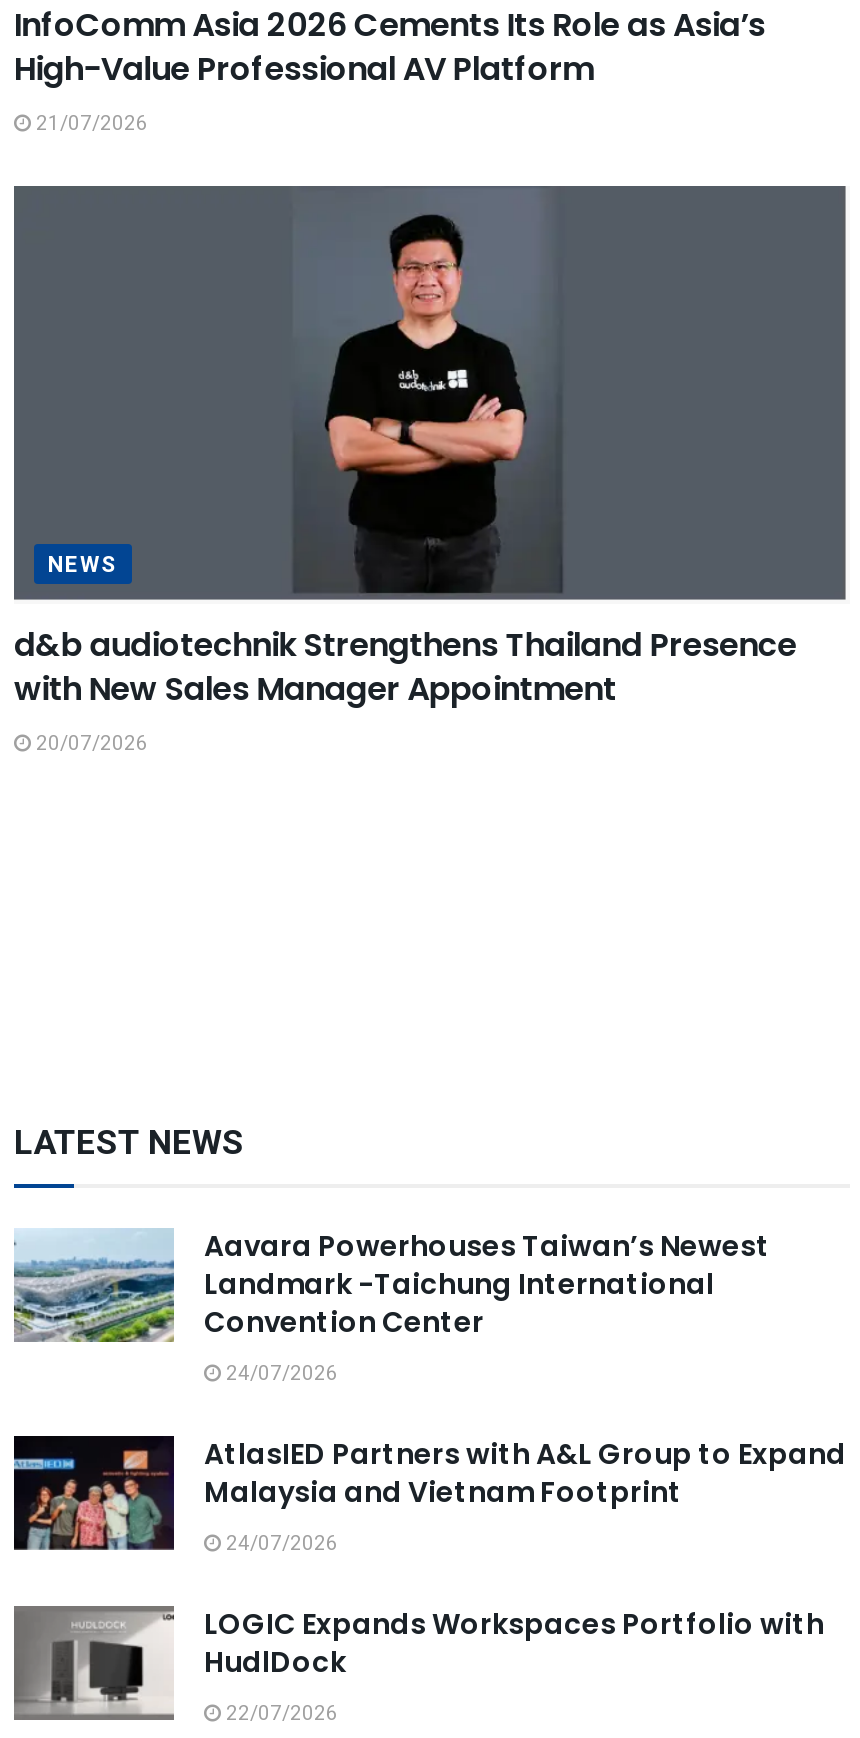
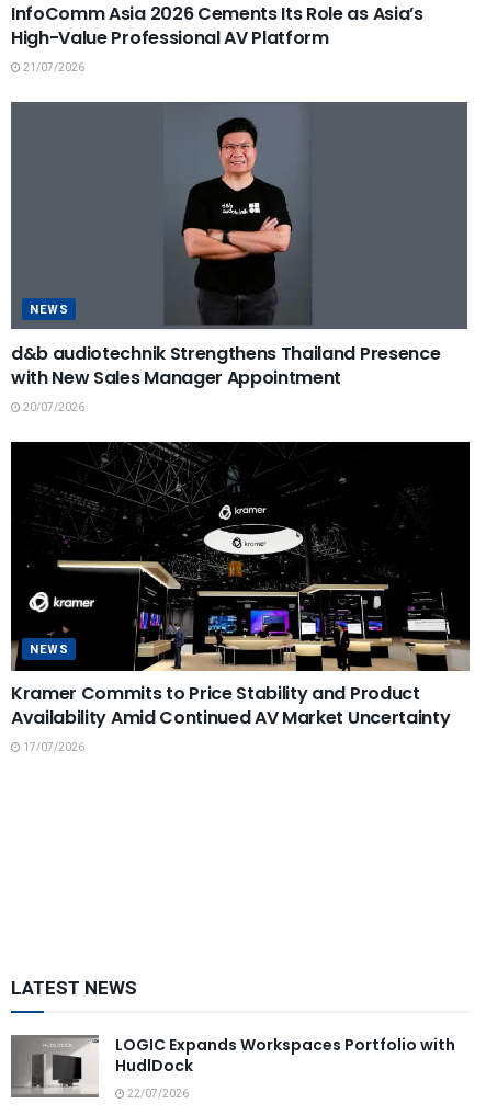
+ [image]
+ NEWS
+ Kramer Commits to Price Stability and Product
+ Availability Amid Continued AV Market Uncertainty
+ 17/07/2026

moved down: LATEST NEWS

- [image]
- Aavara Powerhouses Taiwan’s Newest
- Landmark -Taichung International
- Convention Center
- 24/07/2026
- AtlasIED Partners with A&L Group to Expand
- Malaysia and Vietnam Footprint
- 24/07/2026

- [image]
